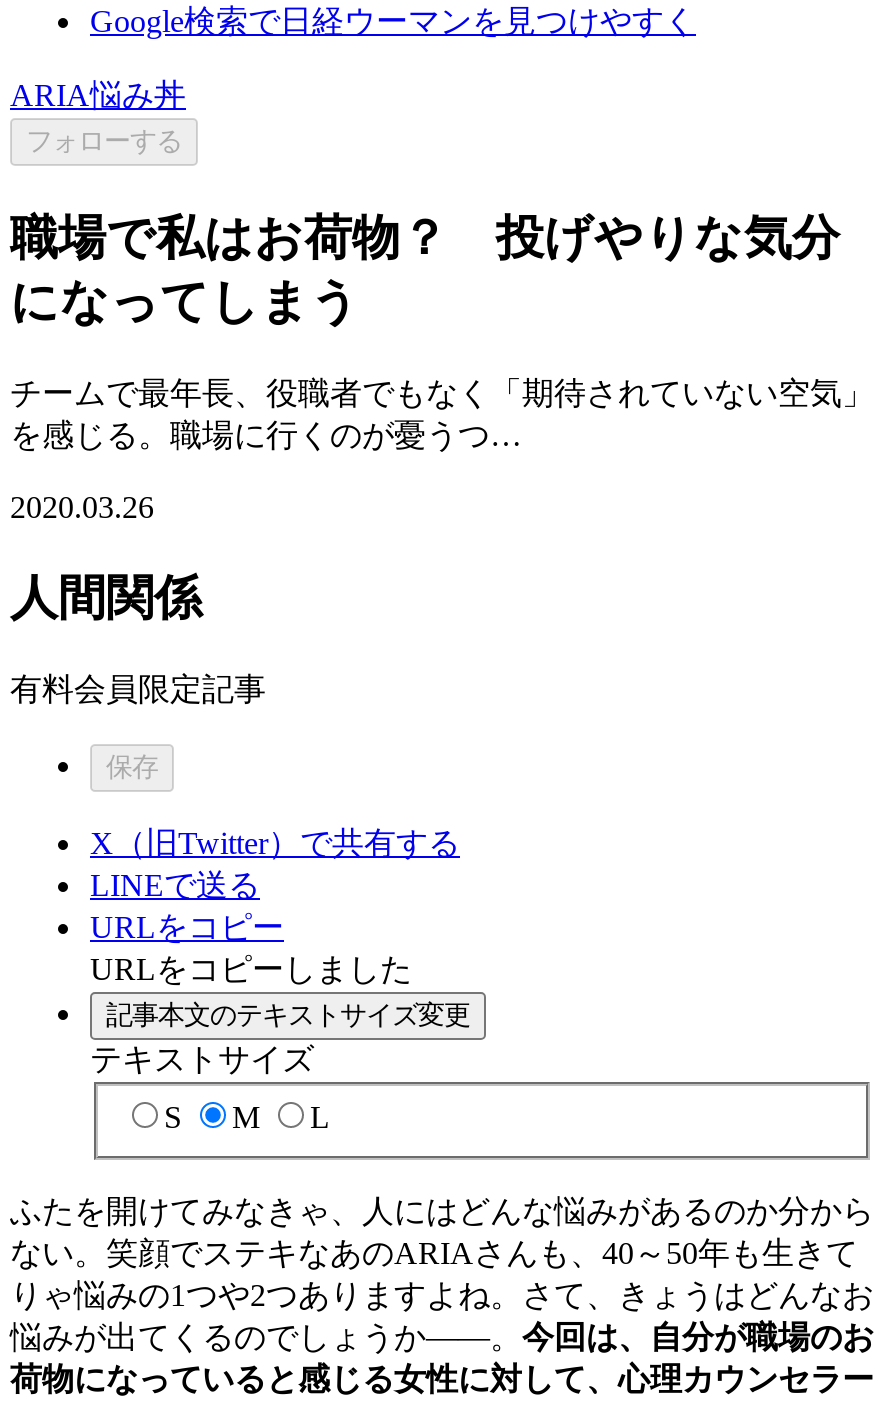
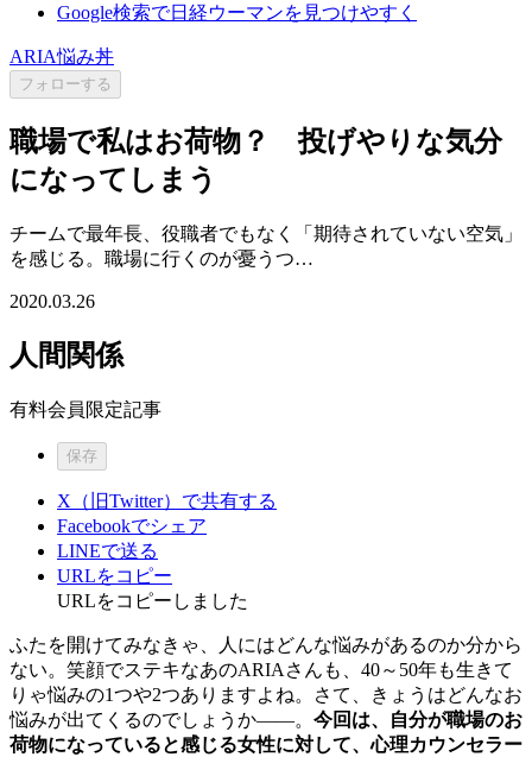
+ Facebookでシェア

moved down: LINEで送る | URLをコピー | URLをコピーしました

- 記事本文のテキストサイズ変更
- テキストサイズ
- S
- M
- L
